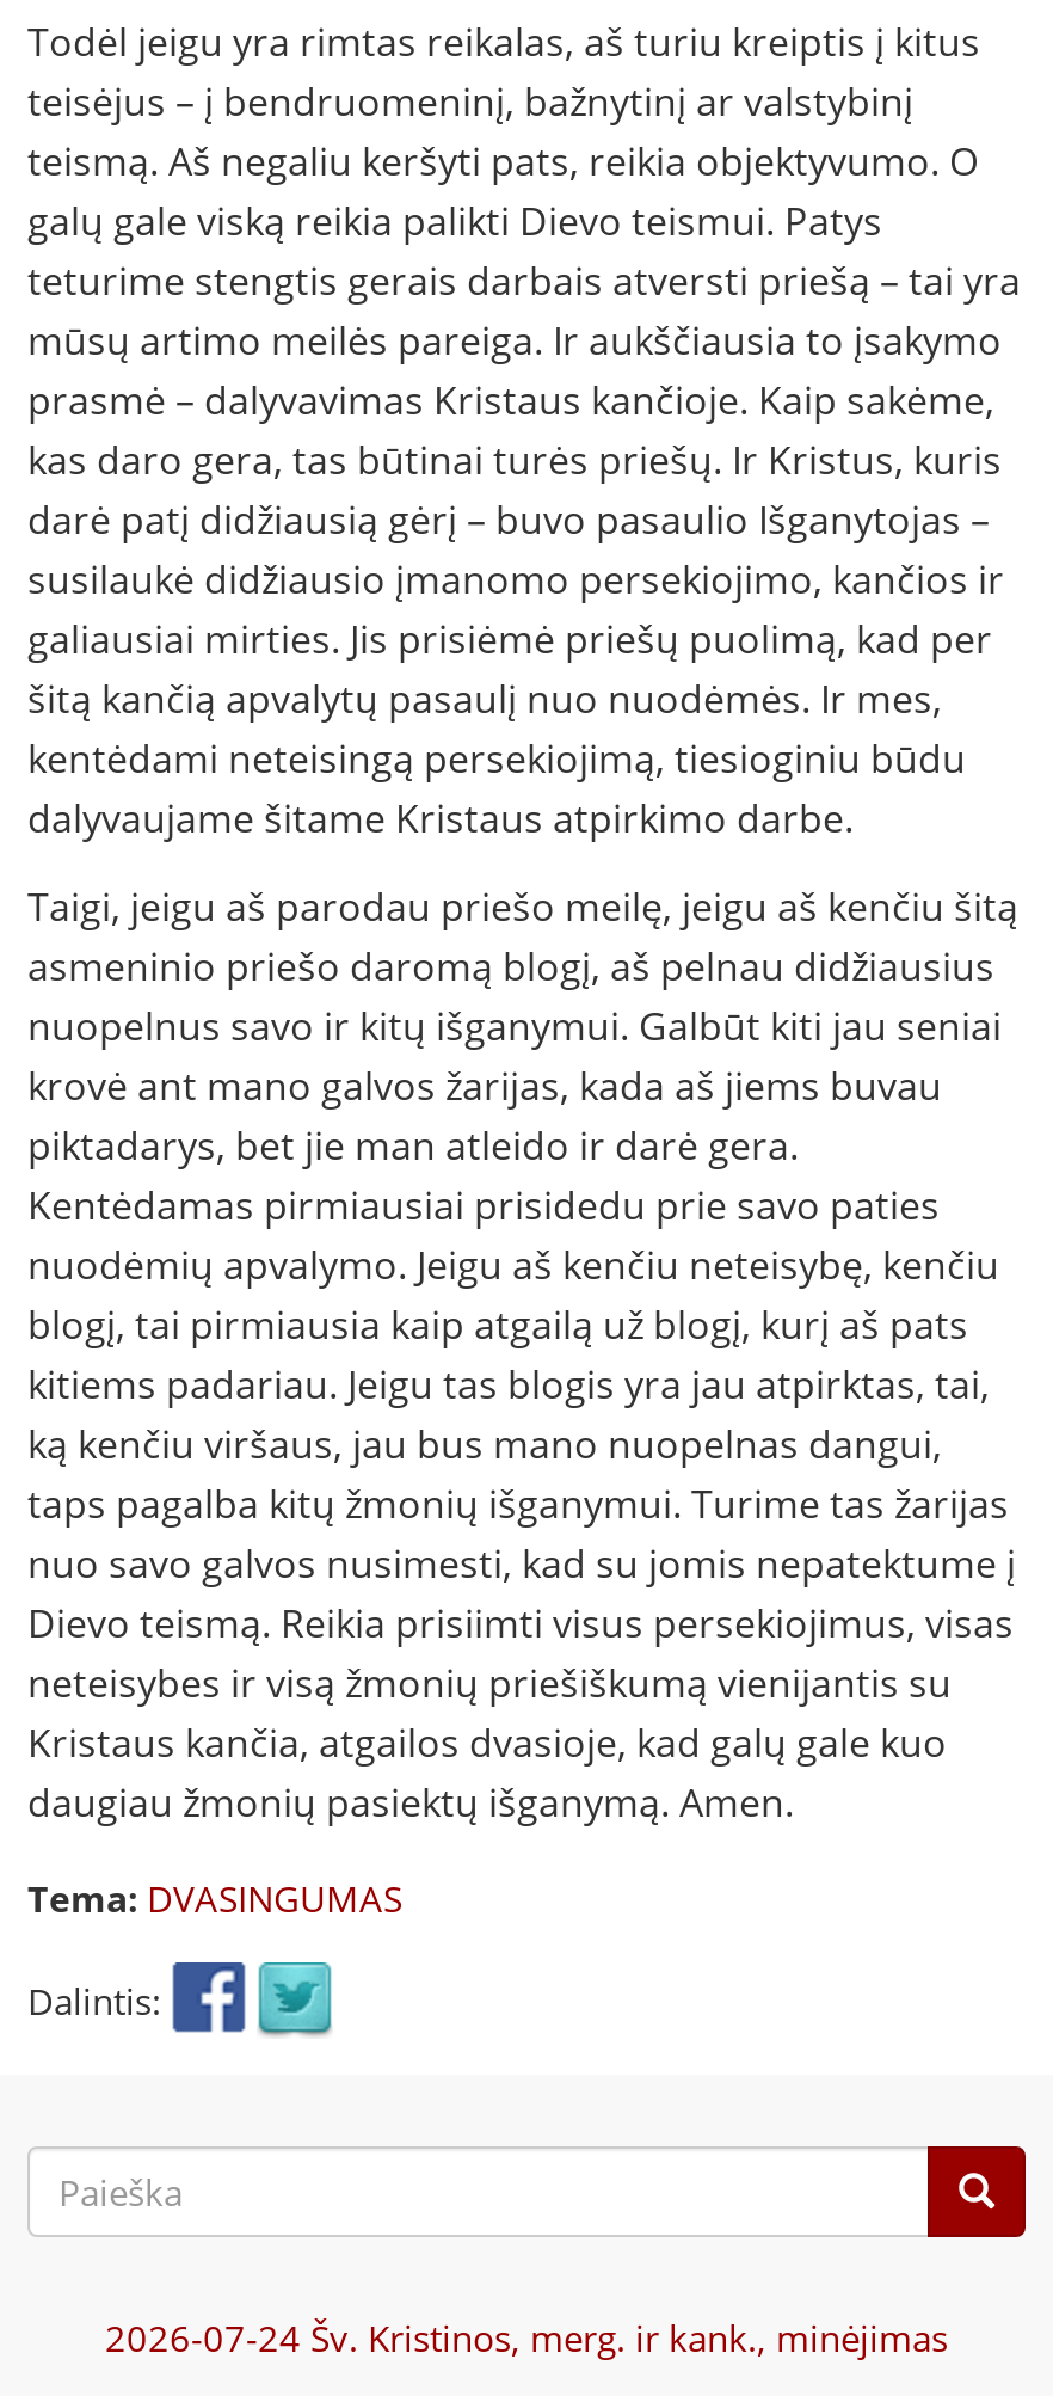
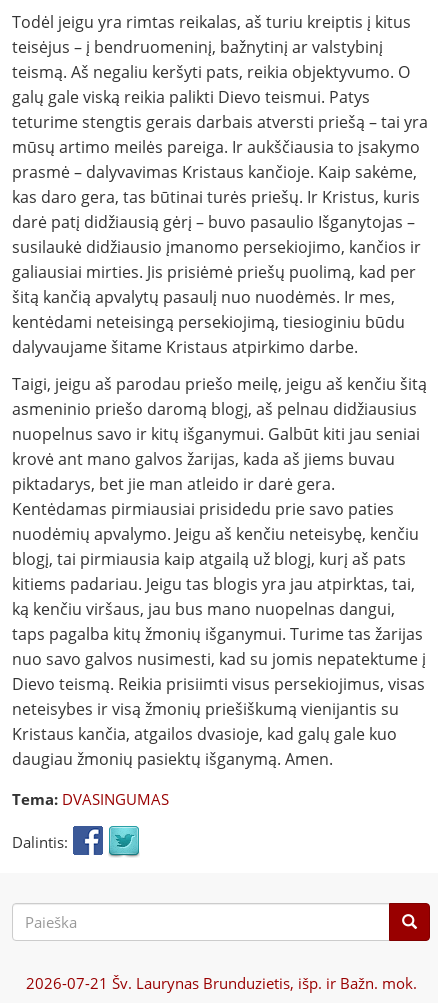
- 2026-07-24 Šv. Kristinos, merg. ir kank., minėjimas
+ 2026-07-21 Šv. Laurynas Brunduzietis, išp. ir Bažn. mok.
